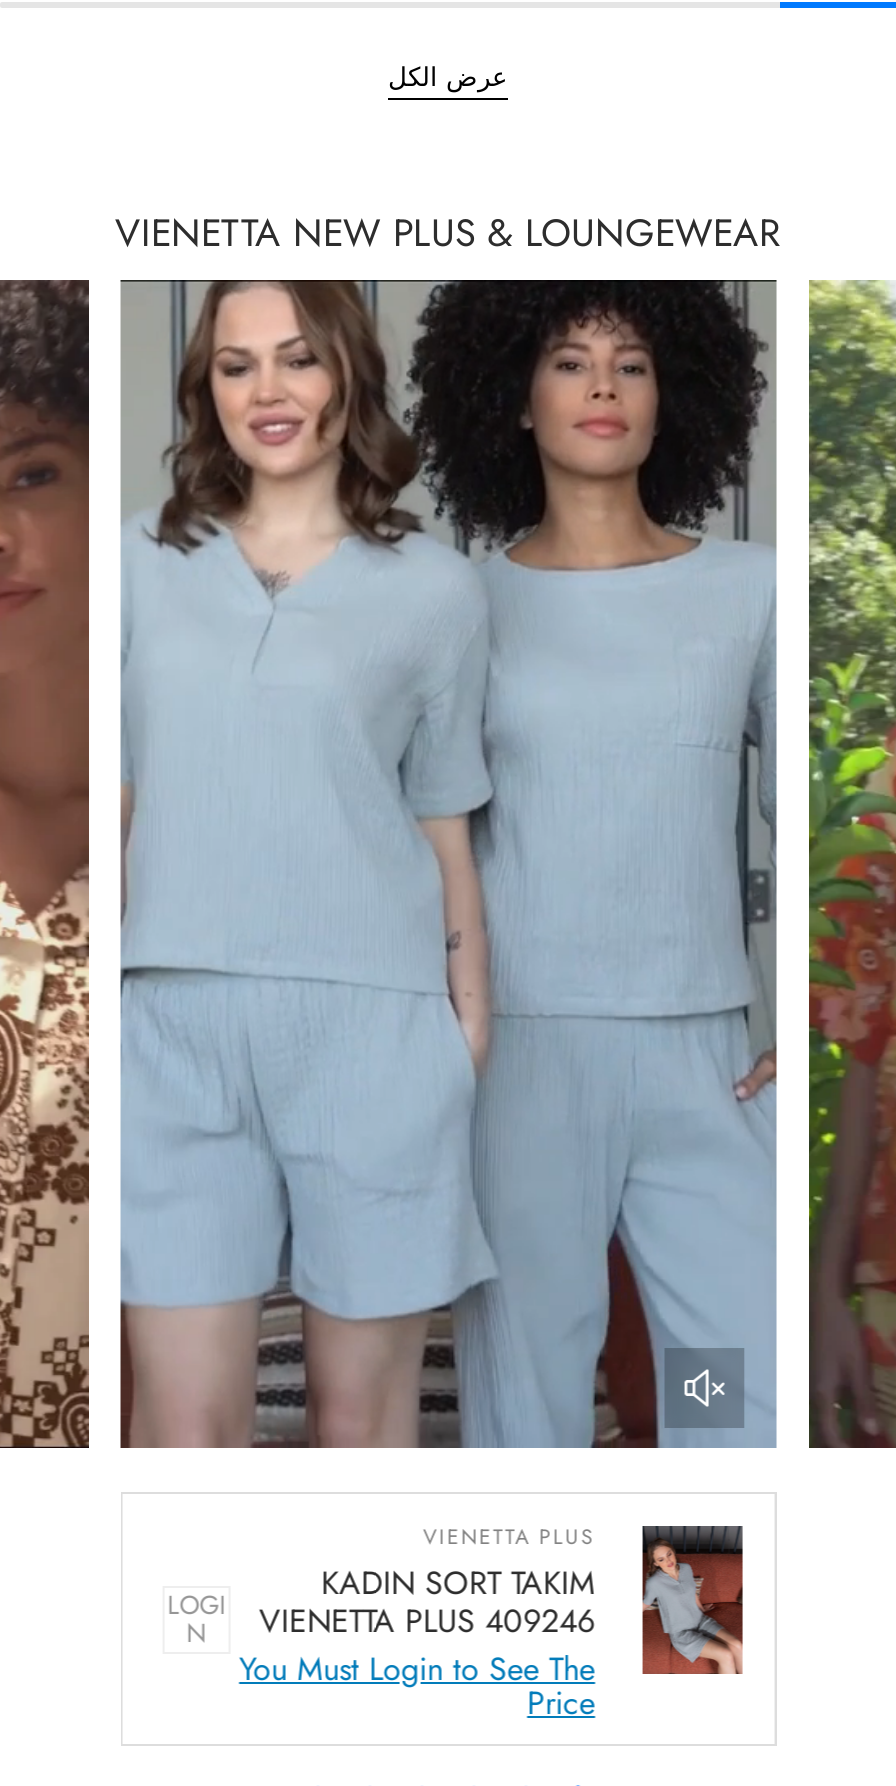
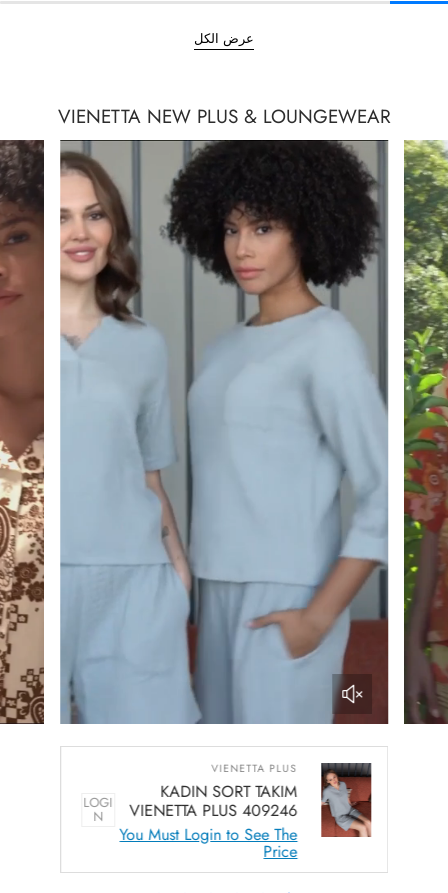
- [image]
+ [image]
